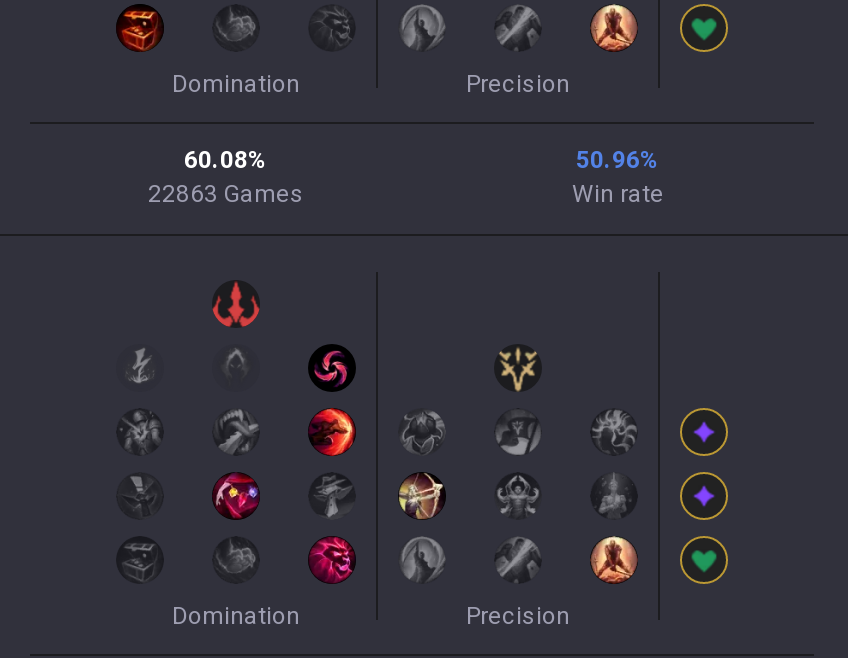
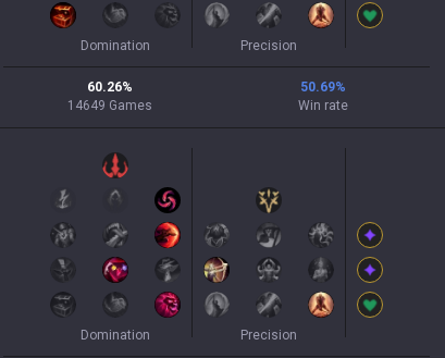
- 60.08%
+ 60.26%

- 50.96%
+ 50.69%

- 22863 Games
+ 14649 Games
